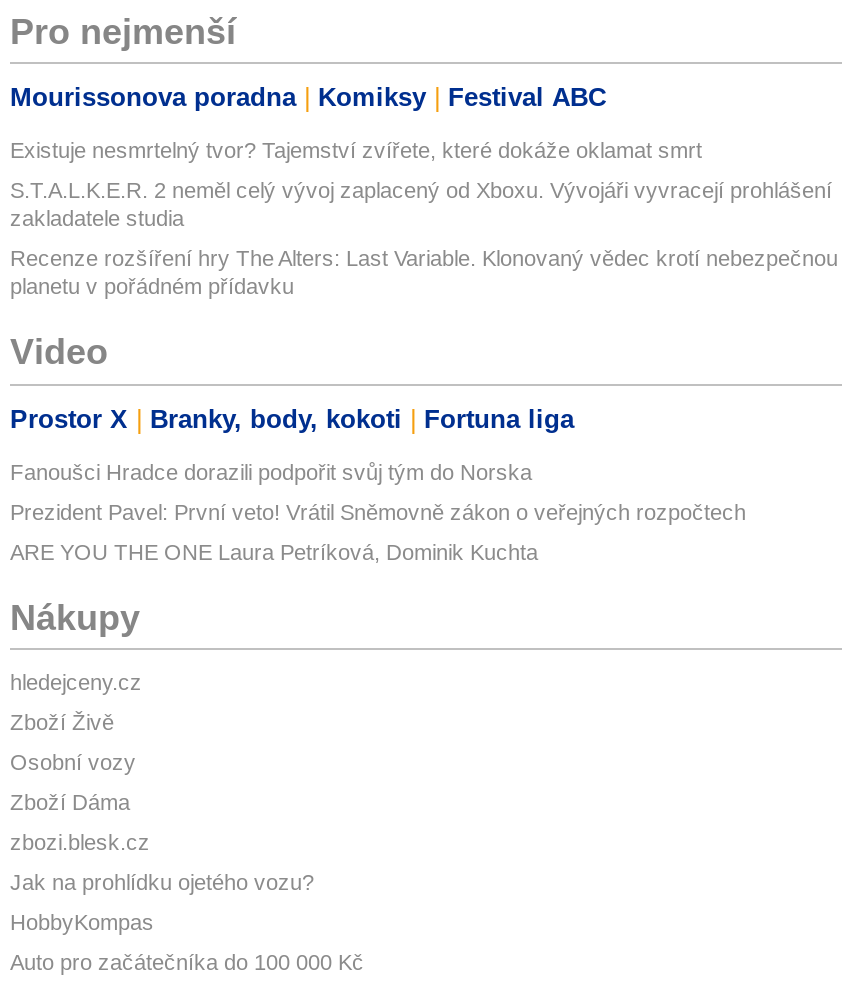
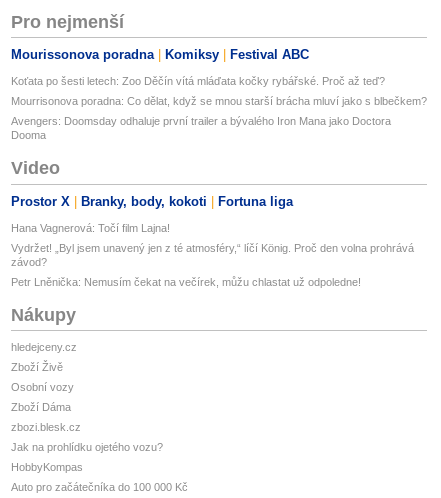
- Existuje nesmrtelný tvor? Tajemství zvířete, které dokáže oklamat smrt
+ Koťata po šesti letech: Zoo Děčín vítá mláďata kočky rybářské. Proč až teď?

- S.T.A.L.K.E.R. 2 neměl celý vývoj zaplacený od Xboxu. Vývojáři vyvracejí prohlášení
- zakladatele studia
+ Mourrisonova poradna: Co dělat, když se mnou starší brácha mluví jako s blbečkem?

- Recenze rozšíření hry The Alters: Last Variable. Klonovaný vědec krotí nebezpečnou
- planetu v pořádném přídavku
+ Avengers: Doomsday odhaluje první trailer a bývalého Iron Mana jako Doctora
+ Dooma

- Fanoušci Hradce dorazili podpořit svůj tým do Norska
+ Hana Vagnerová: Točí film Lajna!

- Prezident Pavel: První veto! Vrátil Sněmovně zákon o veřejných rozpočtech
+ Vydržet! „Byl jsem unavený jen z té atmosféry,“ líčí König. Proč den volna prohrává
+ závod?

- ARE YOU THE ONE Laura Petríková, Dominik Kuchta
+ Petr Lněnička: Nemusím čekat na večírek, můžu chlastat už odpoledne!
